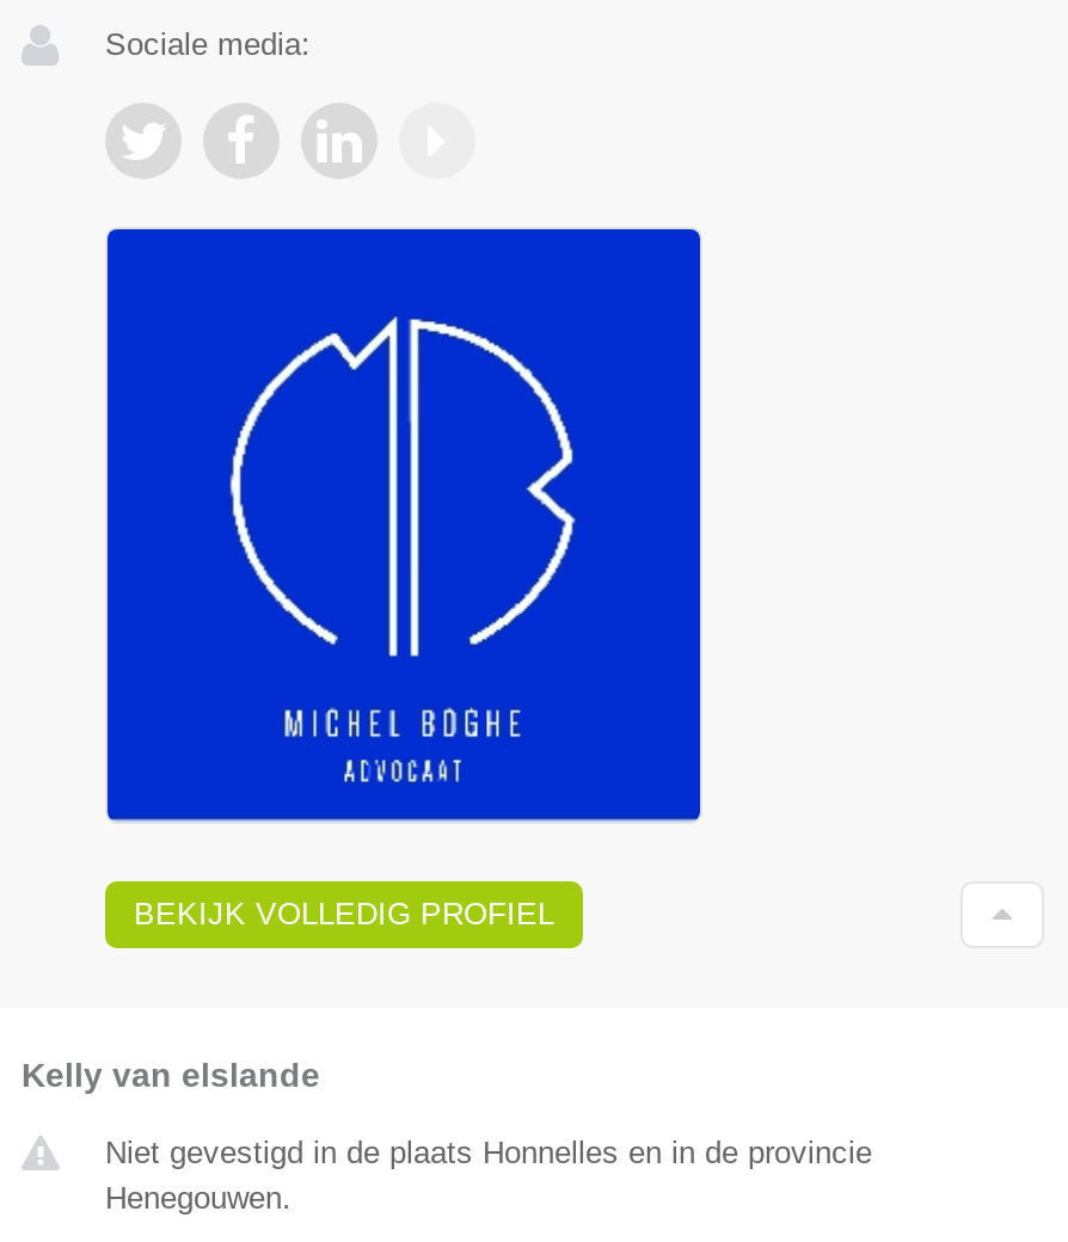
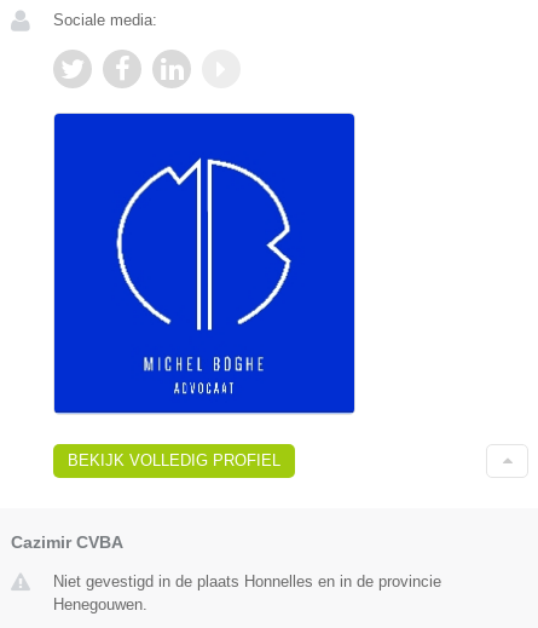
- Kelly van elslande
+ Cazimir CVBA
